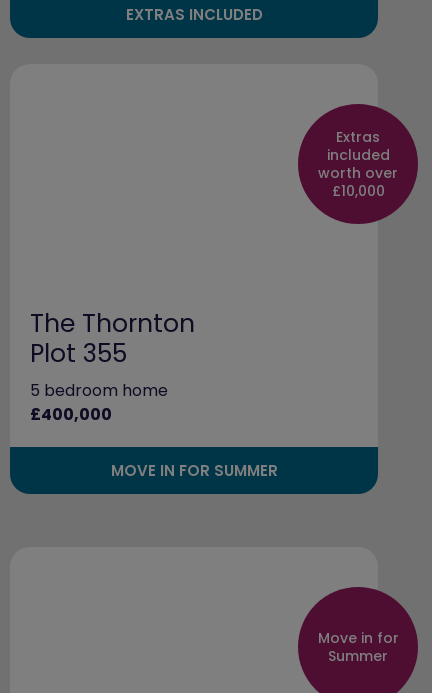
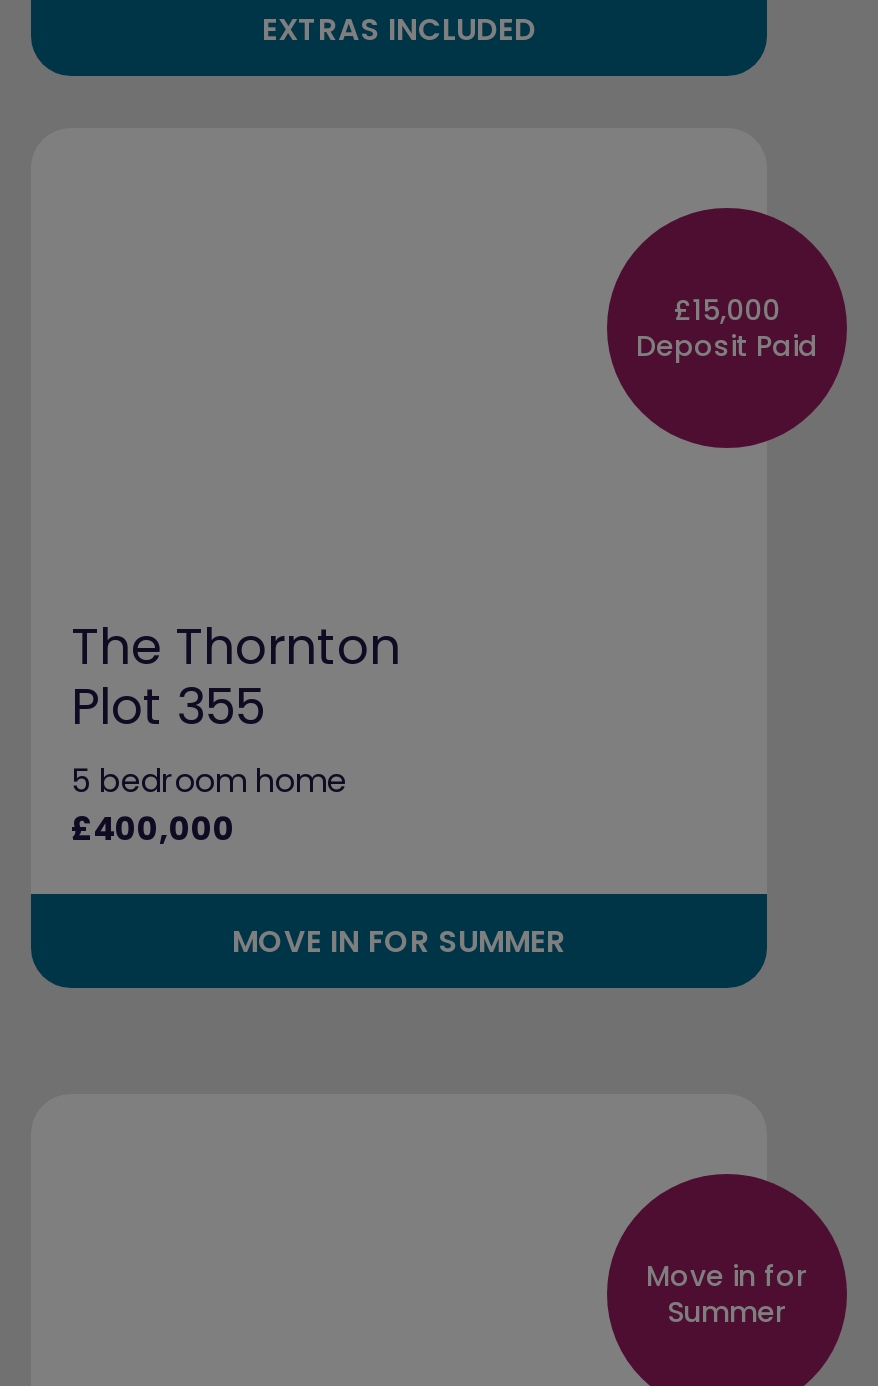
- Extras
- included
- worth over
- £10,000
+ £15,000
+ Deposit Paid
